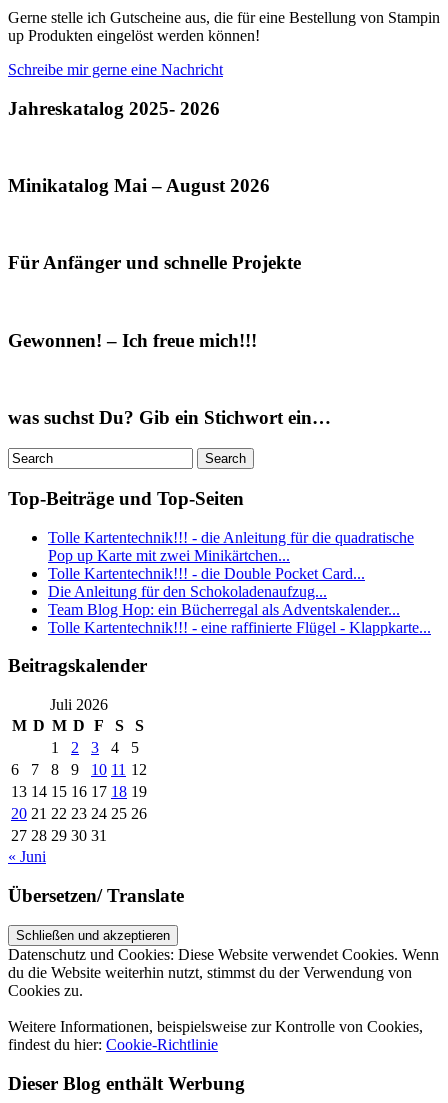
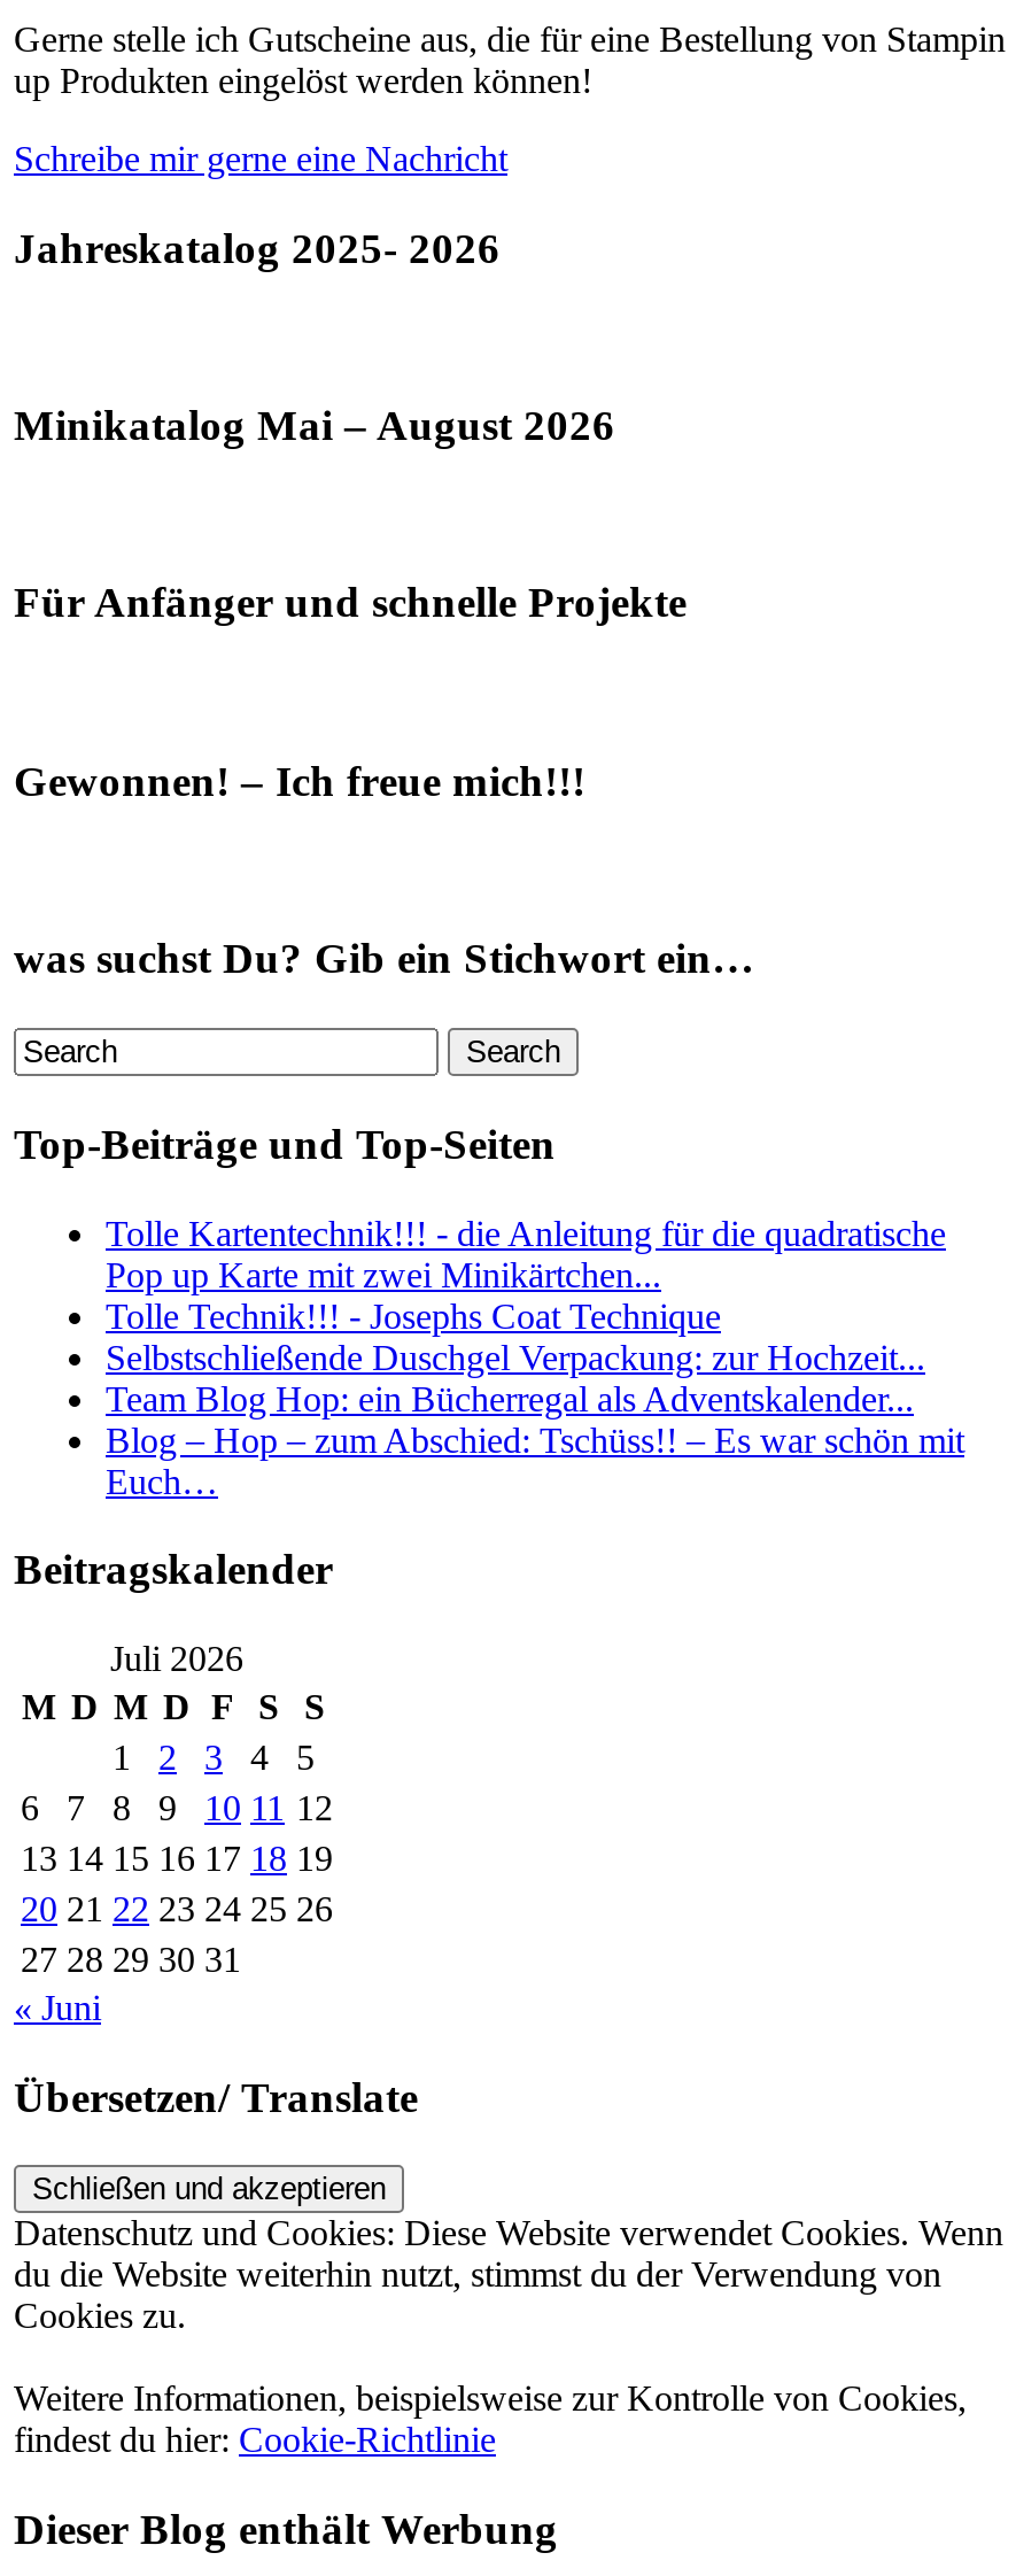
- Tolle Kartentechnik!!! - die Double Pocket Card...
- Die Anleitung für den Schokoladenaufzug...
+ Tolle Technik!!! - Josephs Coat Technique
+ Selbstschließende Duschgel Verpackung: zur Hochzeit...

- Tolle Kartentechnik!!! - eine raffinierte Flügel - Klappkarte...
+ Blog – Hop – zum Abschied: Tschüss!! – Es war schön mit
+ Euch…
